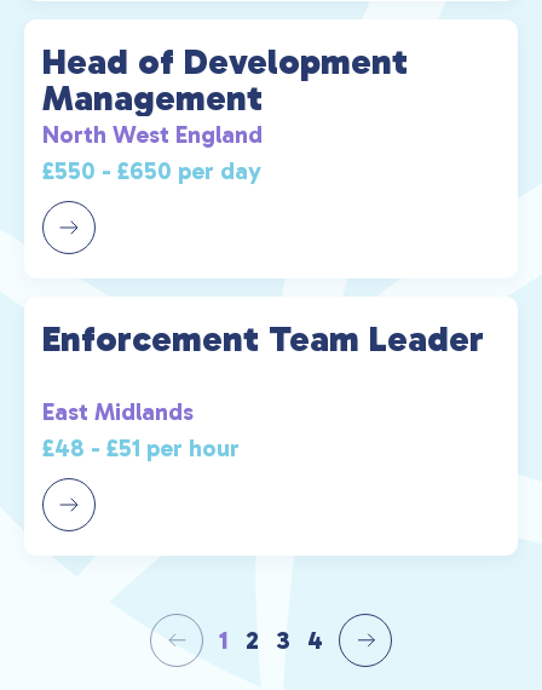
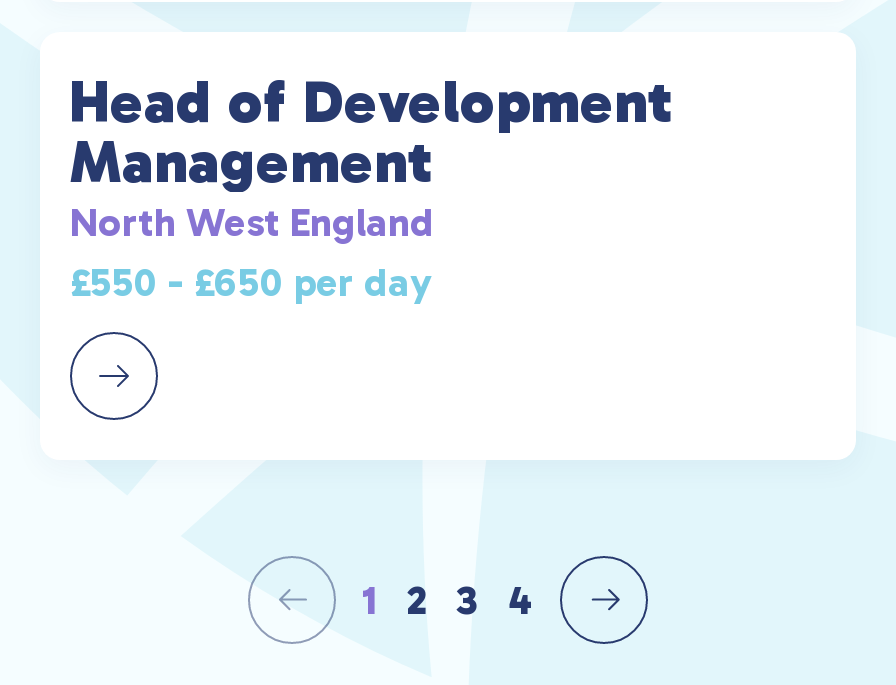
- Enforcement Team Leader
- East Midlands
- £48 - £51 per hour
